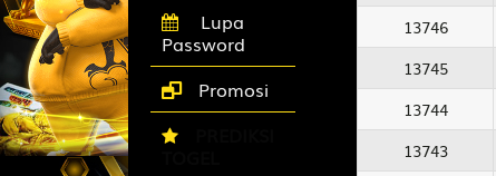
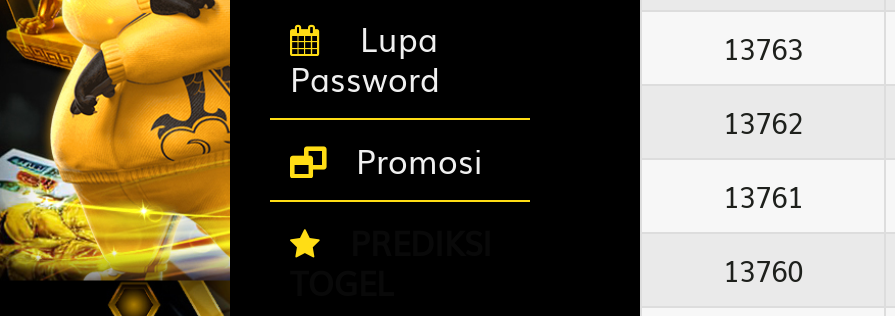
- 13746
+ 13763

- 13745
+ 13762

- 13744
+ 13761

- 13743
+ 13760
